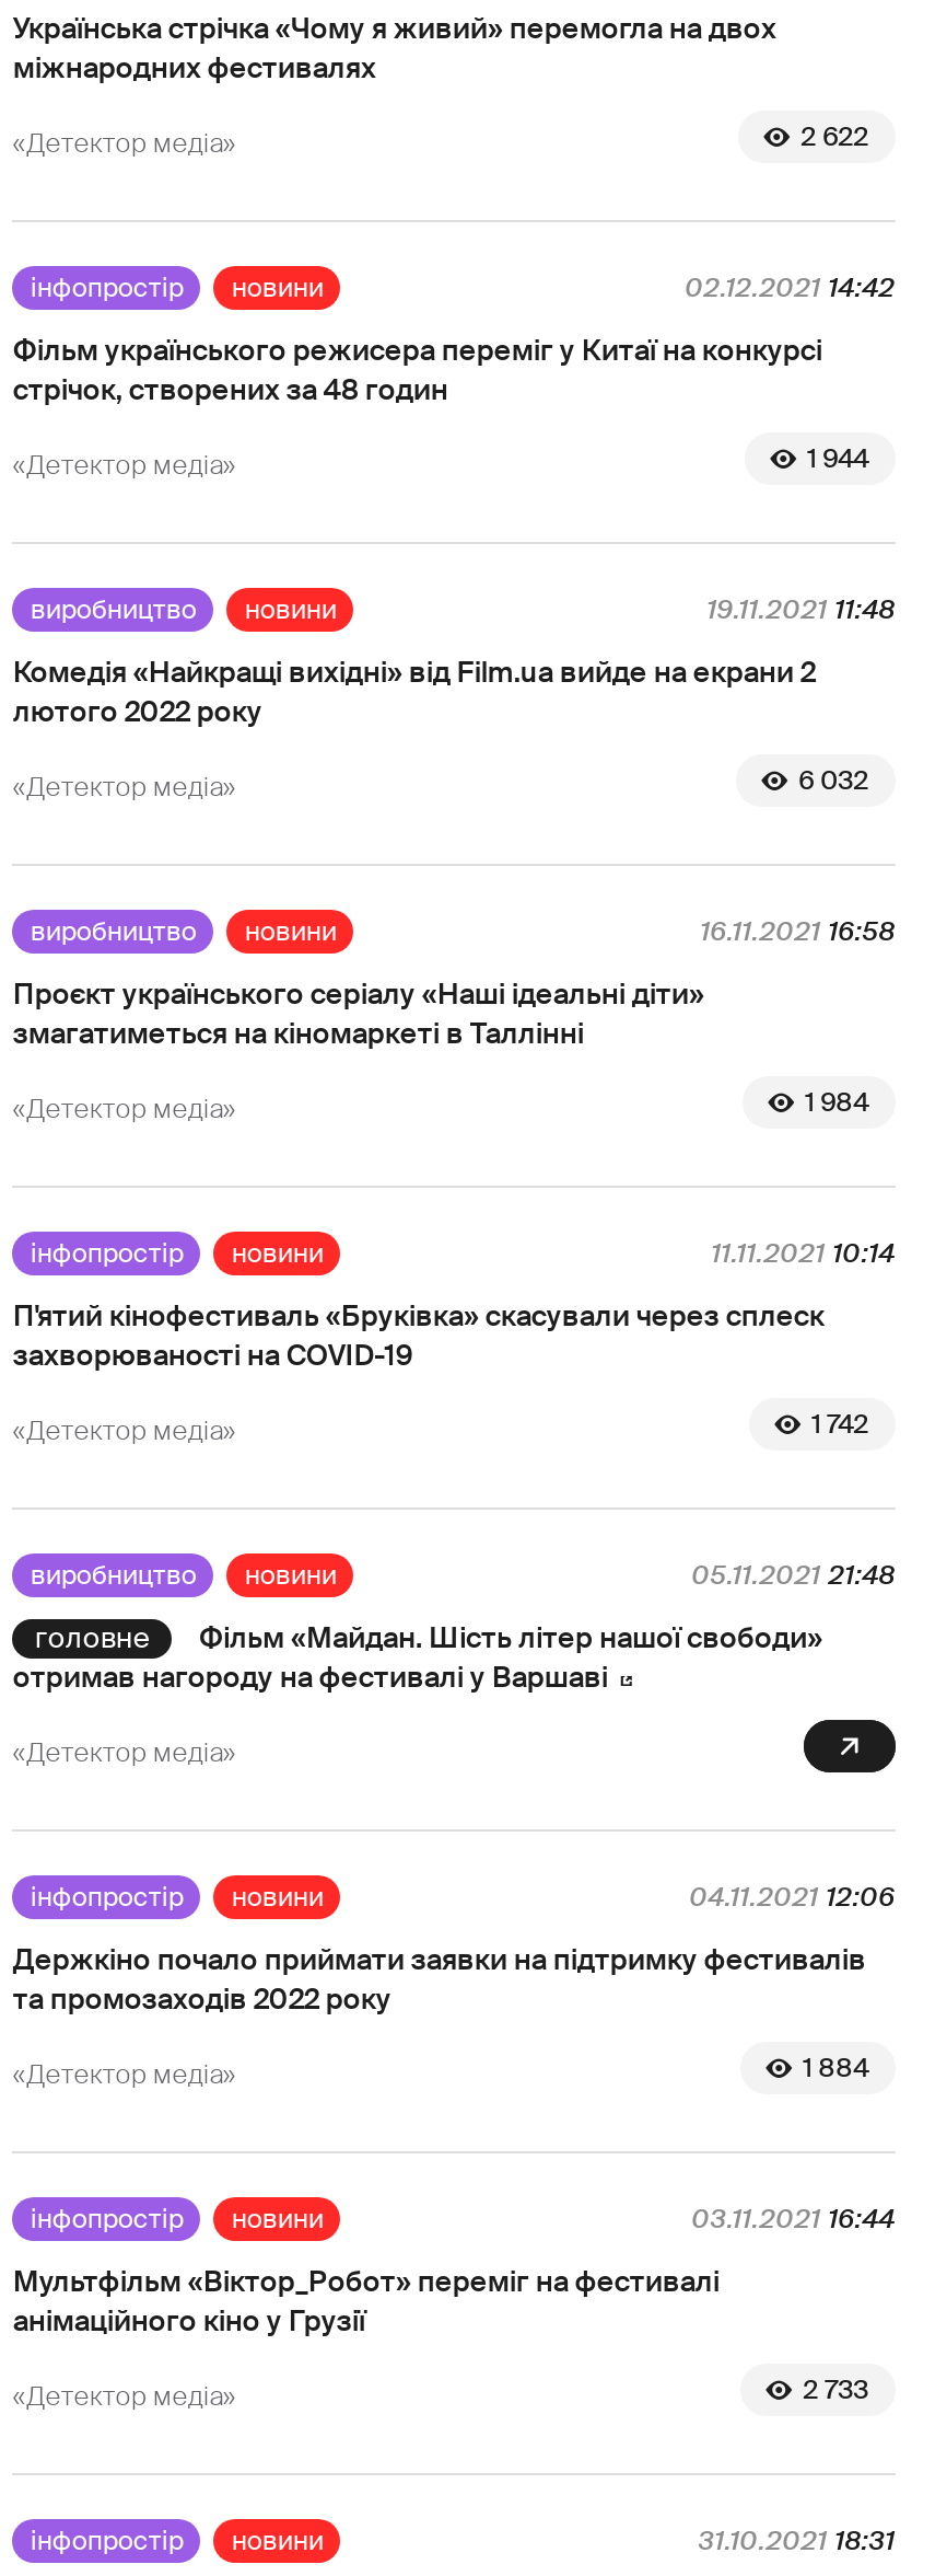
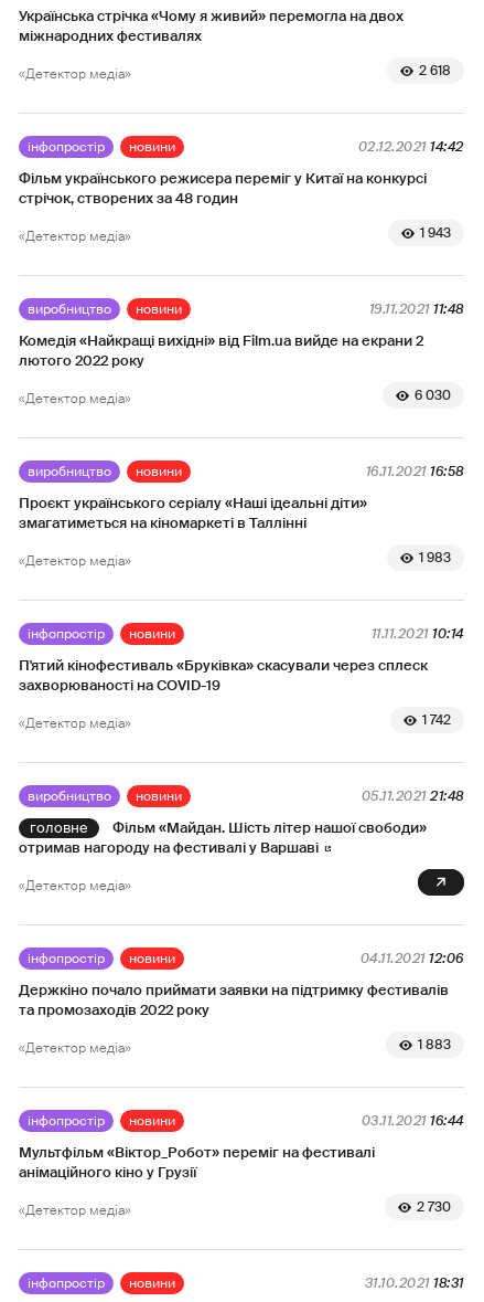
- 2 622
+ 2 618

- 1 944
+ 1 943

- 6 032
+ 6 030

- 1 984
+ 1 983

- 1 884
+ 1 883

- 2 733
+ 2 730
